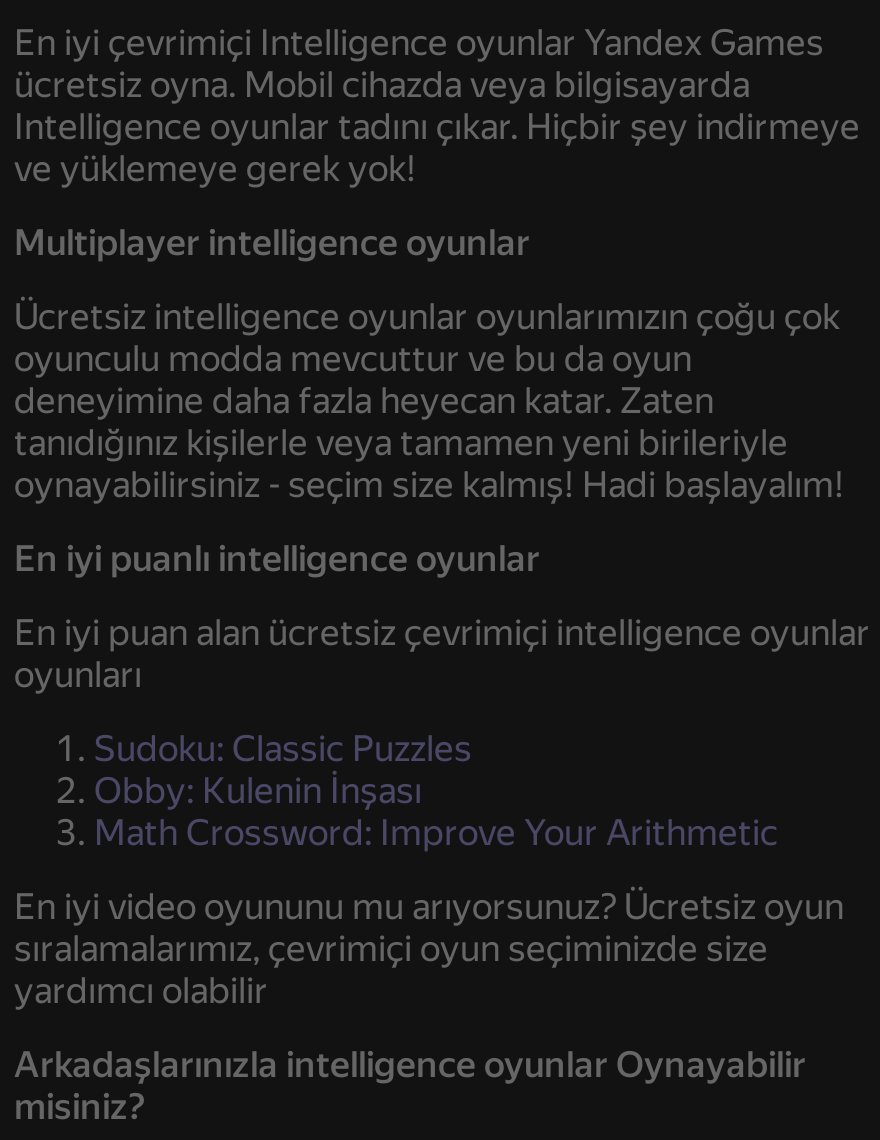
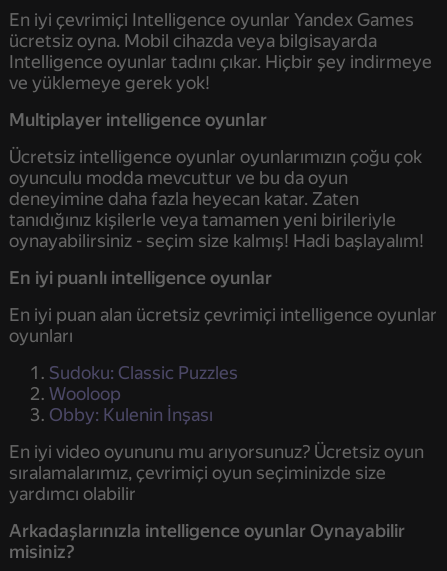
+ Wooloop

moved down: Obby: Kulenin İnşası

- Math Crossword: Improve Your Arithmetic
